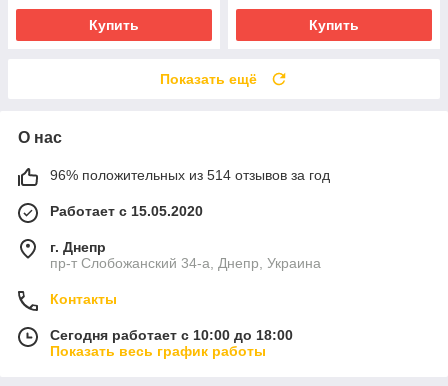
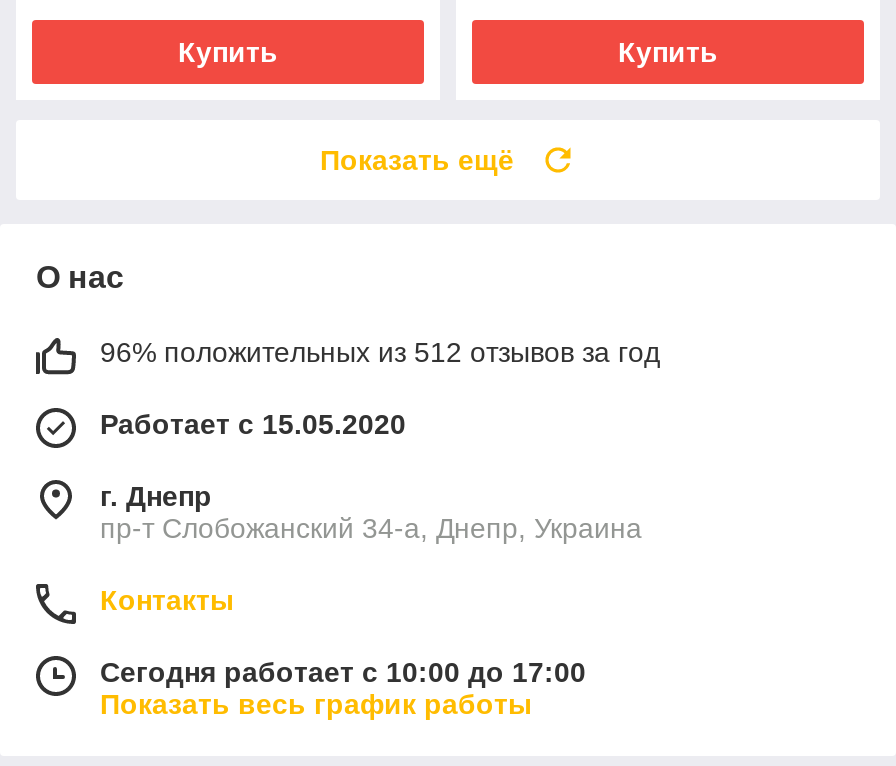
- 96% положительных из 514 отзывов за год
+ 96% положительных из 512 отзывов за год

- Сегодня работает с 10:00 до 18:00
+ Сегодня работает с 10:00 до 17:00
